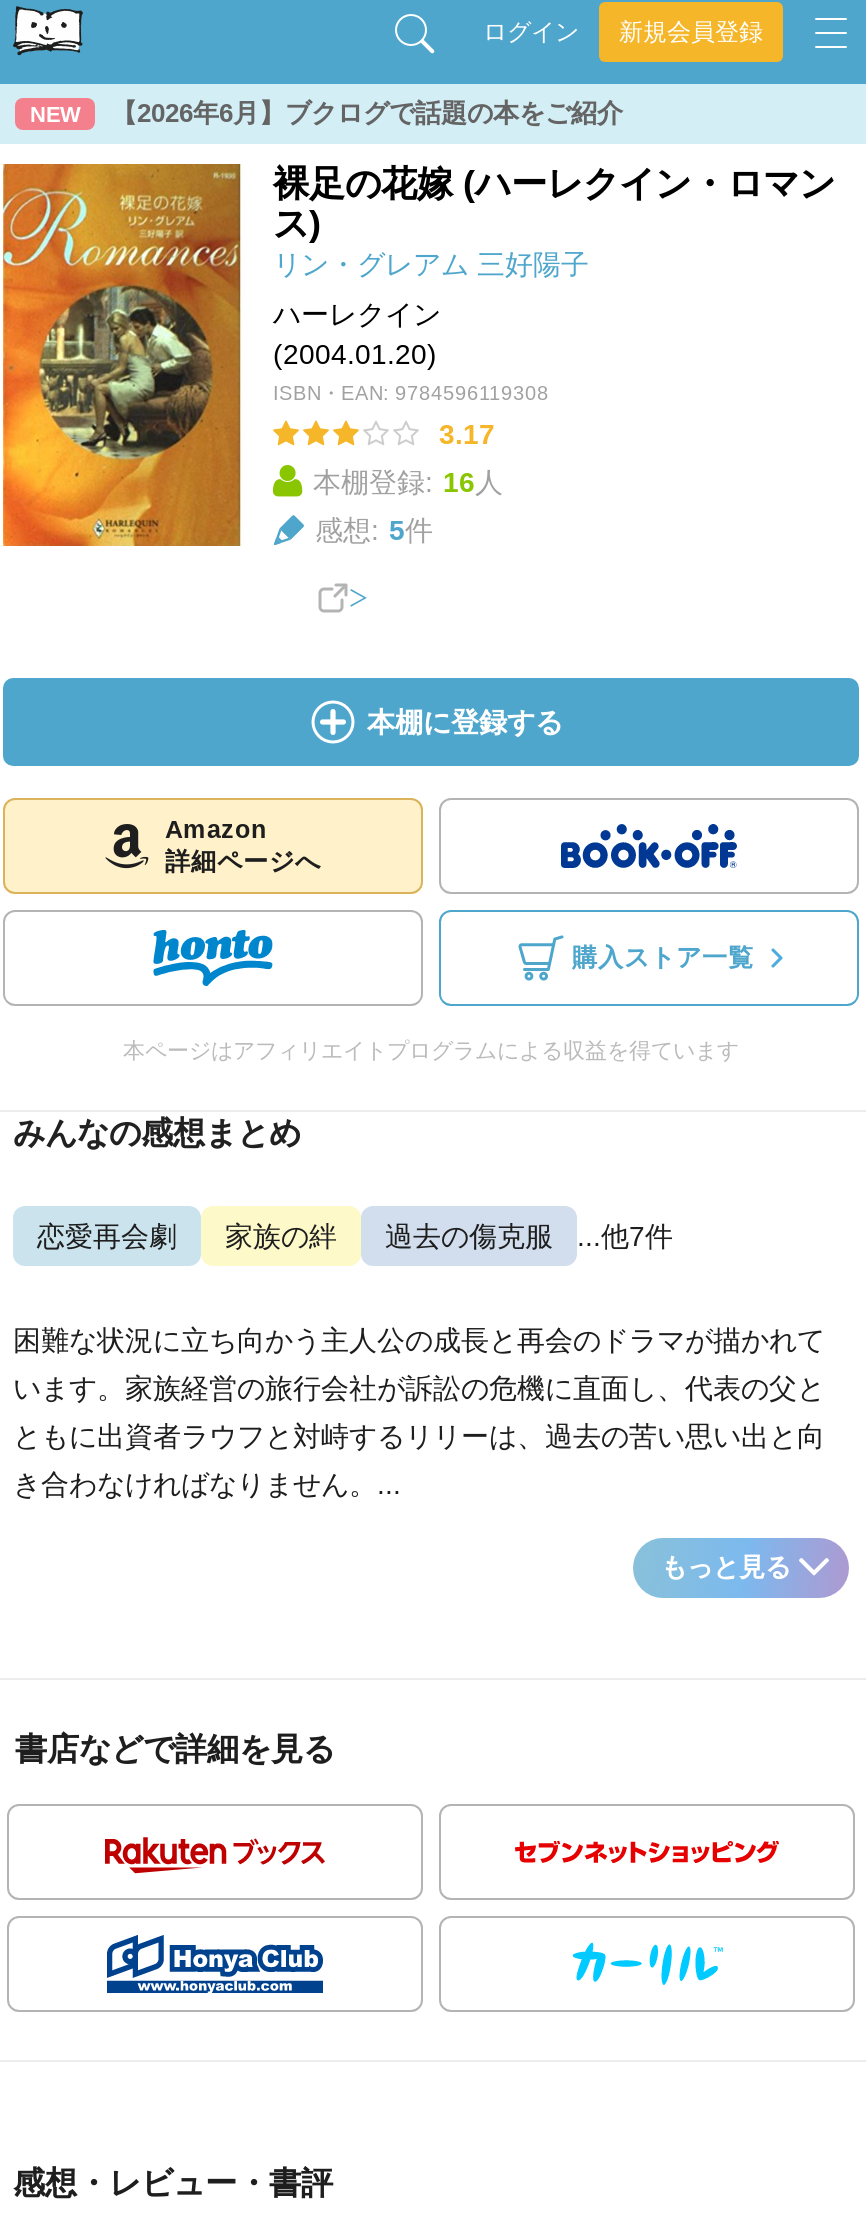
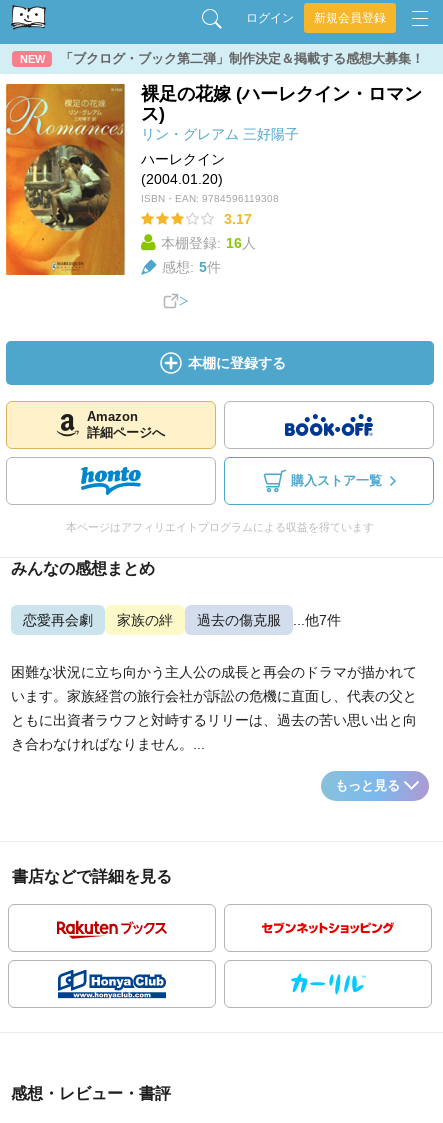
- 【2026年6月】ブクログで話題の本をご紹介
+ 「ブクログ・ブック第二弾」制作決定＆掲載する感想大募集！
